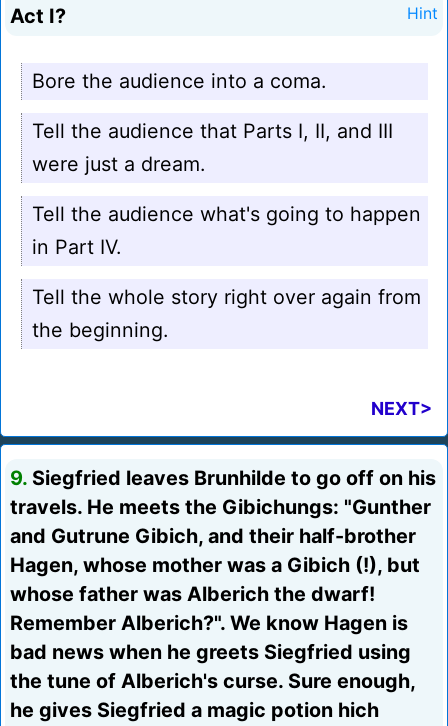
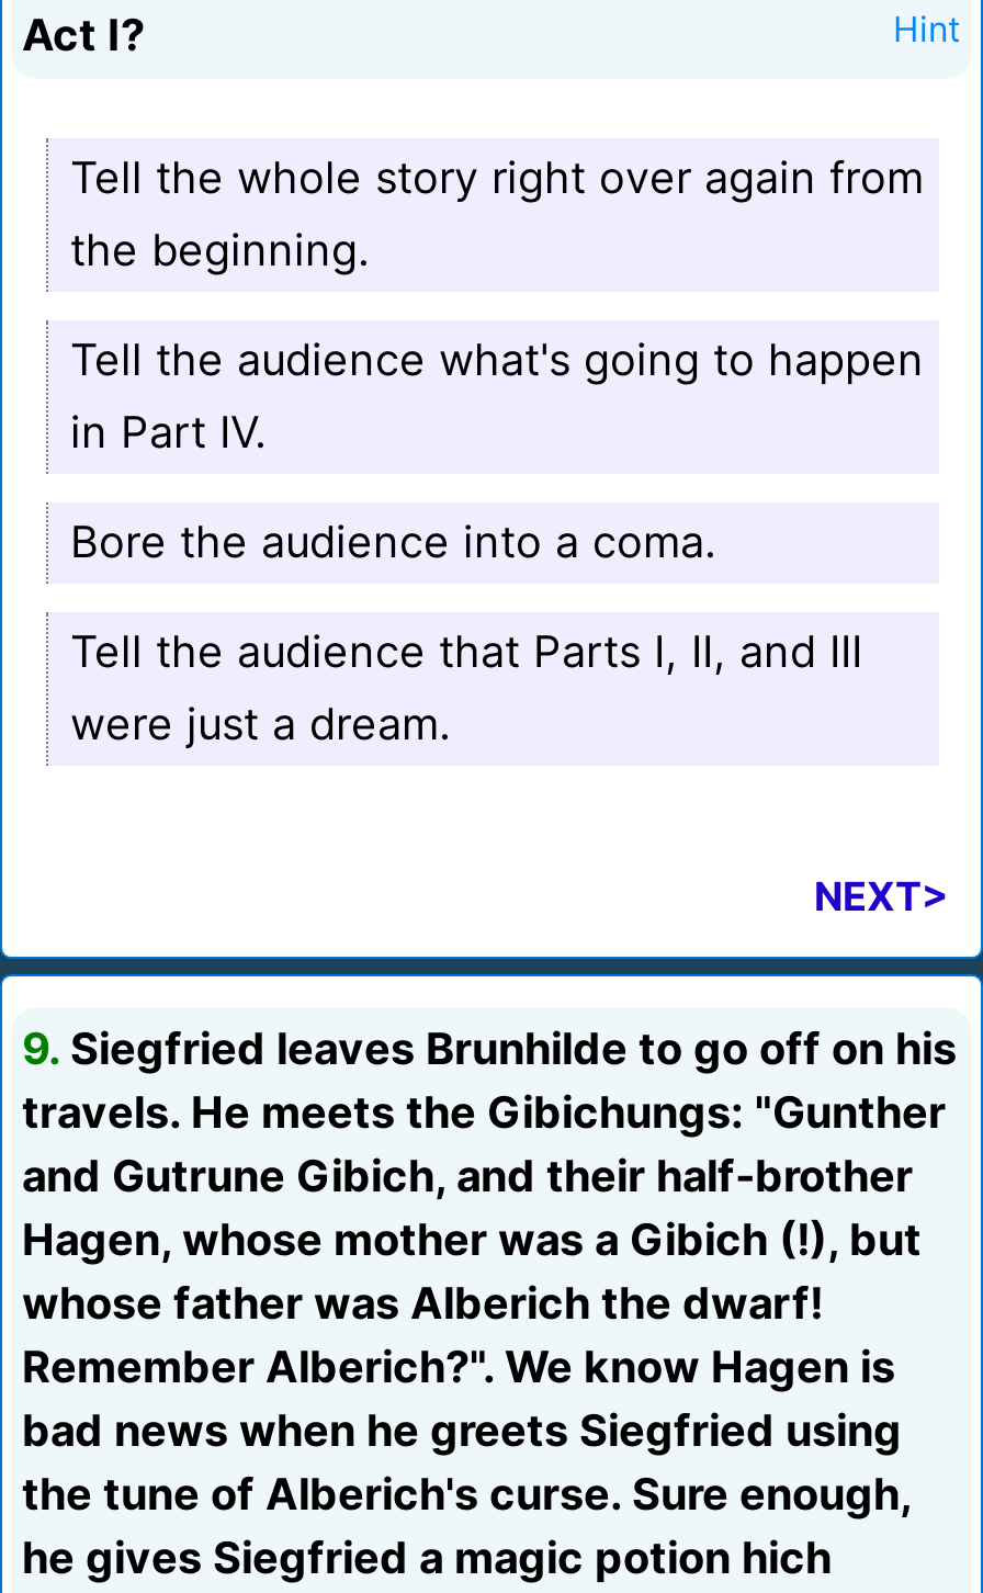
moved down: Bore the audience into a coma. | Tell the audience that Parts I, II, and III | were just a dream.

moved up: Tell the audience what's going to happen | in Part IV. | Tell the whole story right over again from | the beginning.
